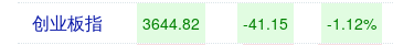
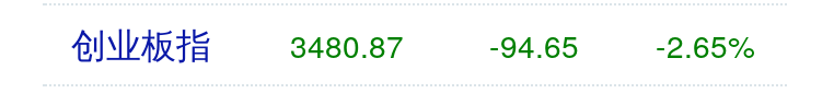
- 3644.82
+ 3480.87

- -41.15
+ -94.65

- -1.12%
+ -2.65%
